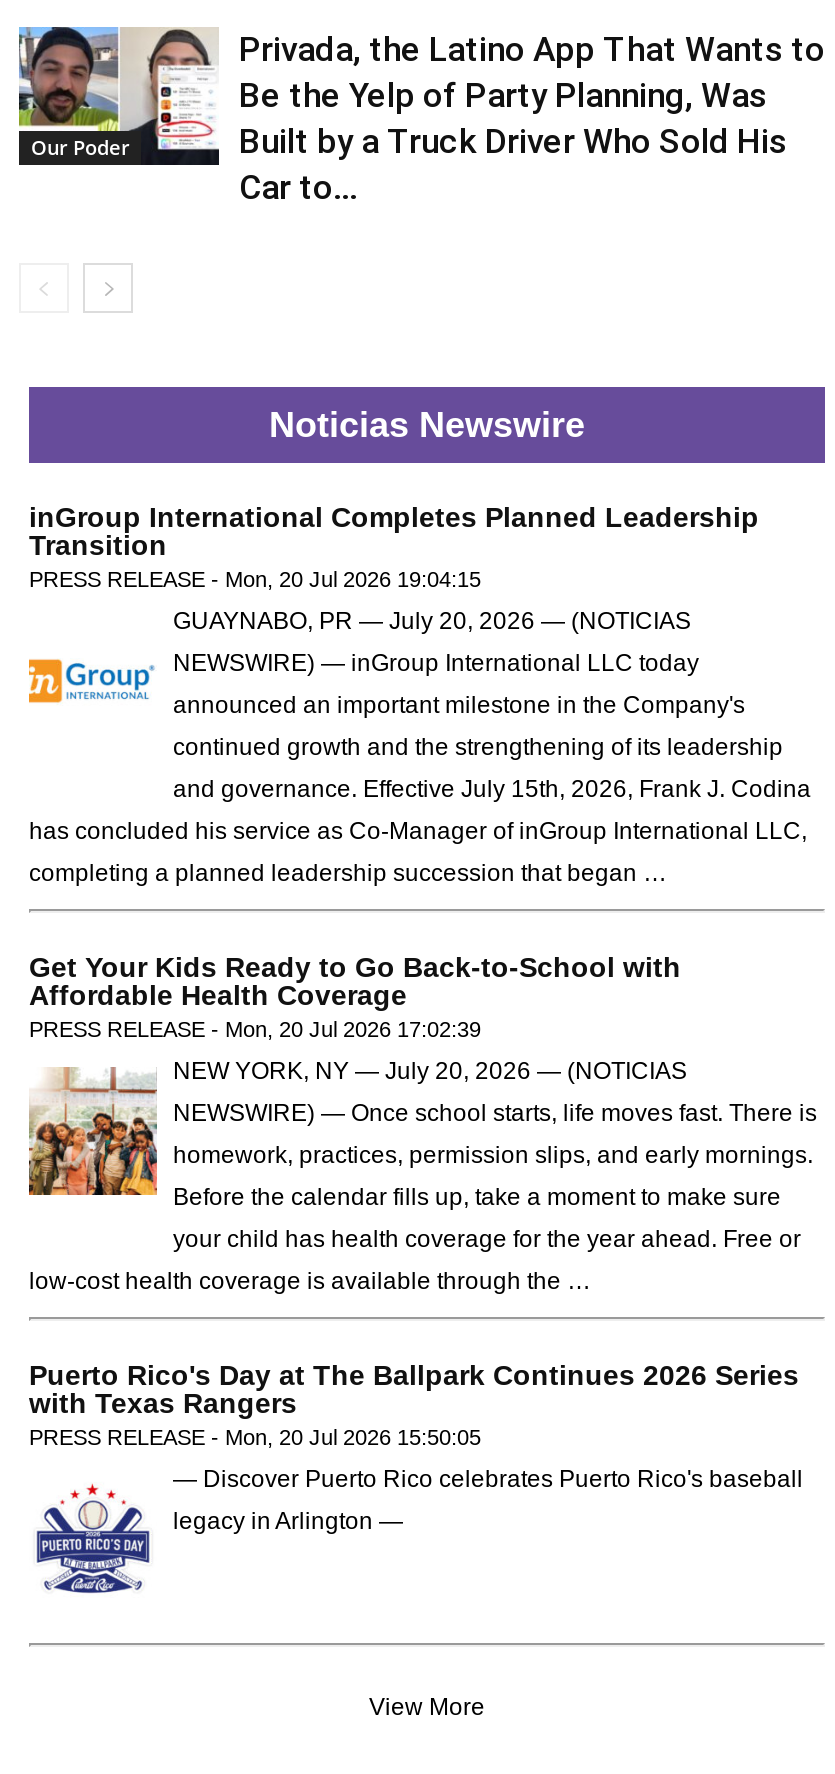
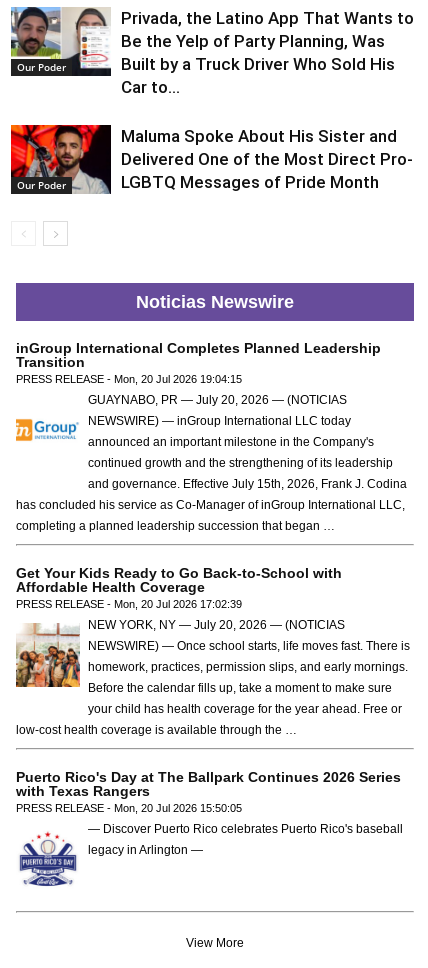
+ [image]
+ Our Poder

+ Maluma Spoke About His Sister and
+ Delivered One of the Most Direct Pro-
+ LGBTQ Messages of Pride Month
